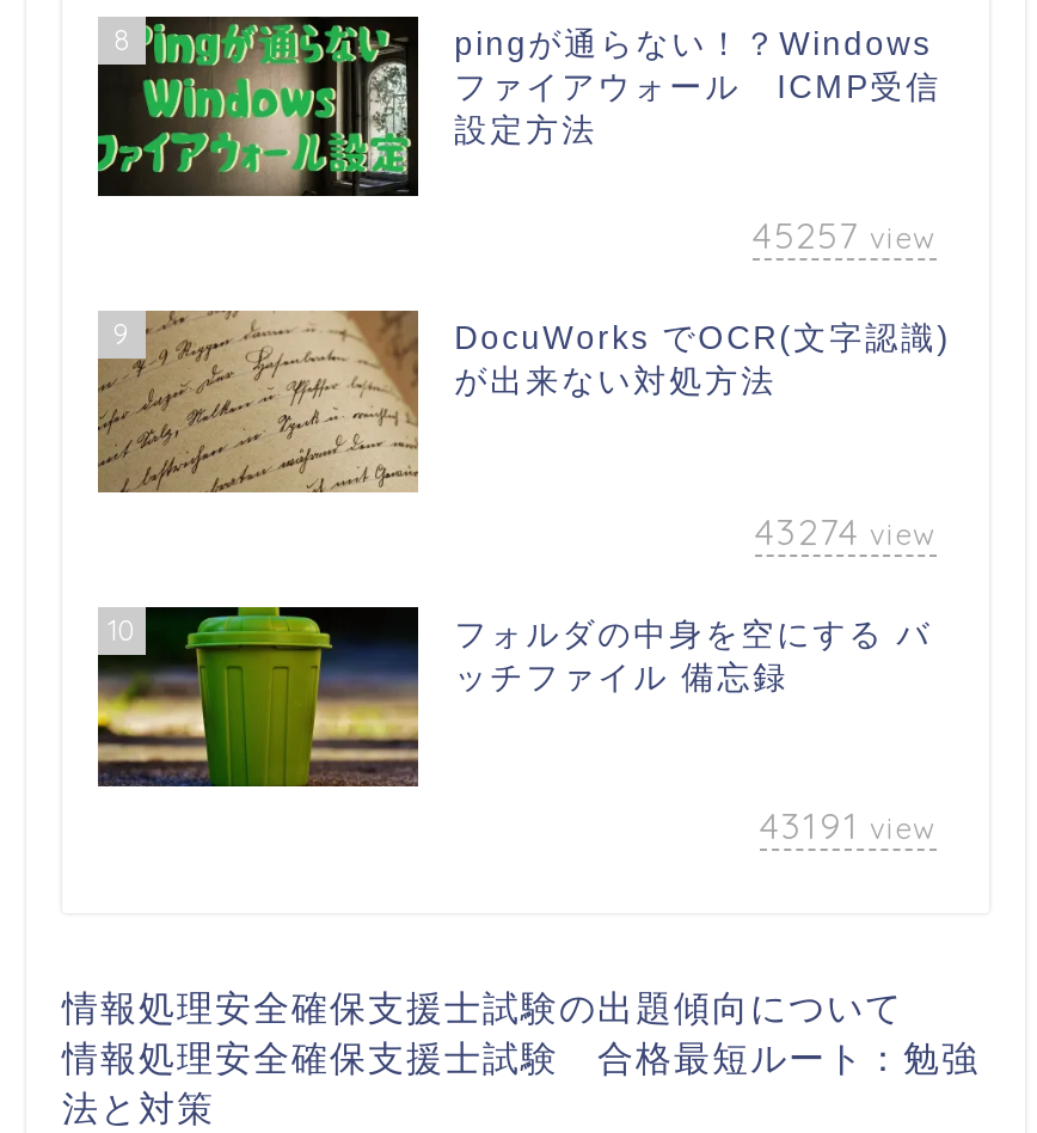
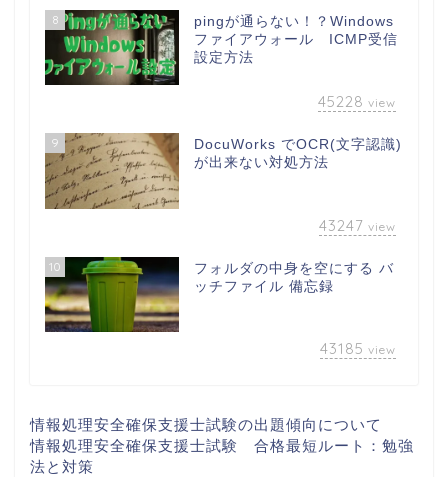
- 45257 view
+ 45228 view

- 43274 view
+ 43247 view

- 43191 view
+ 43185 view
